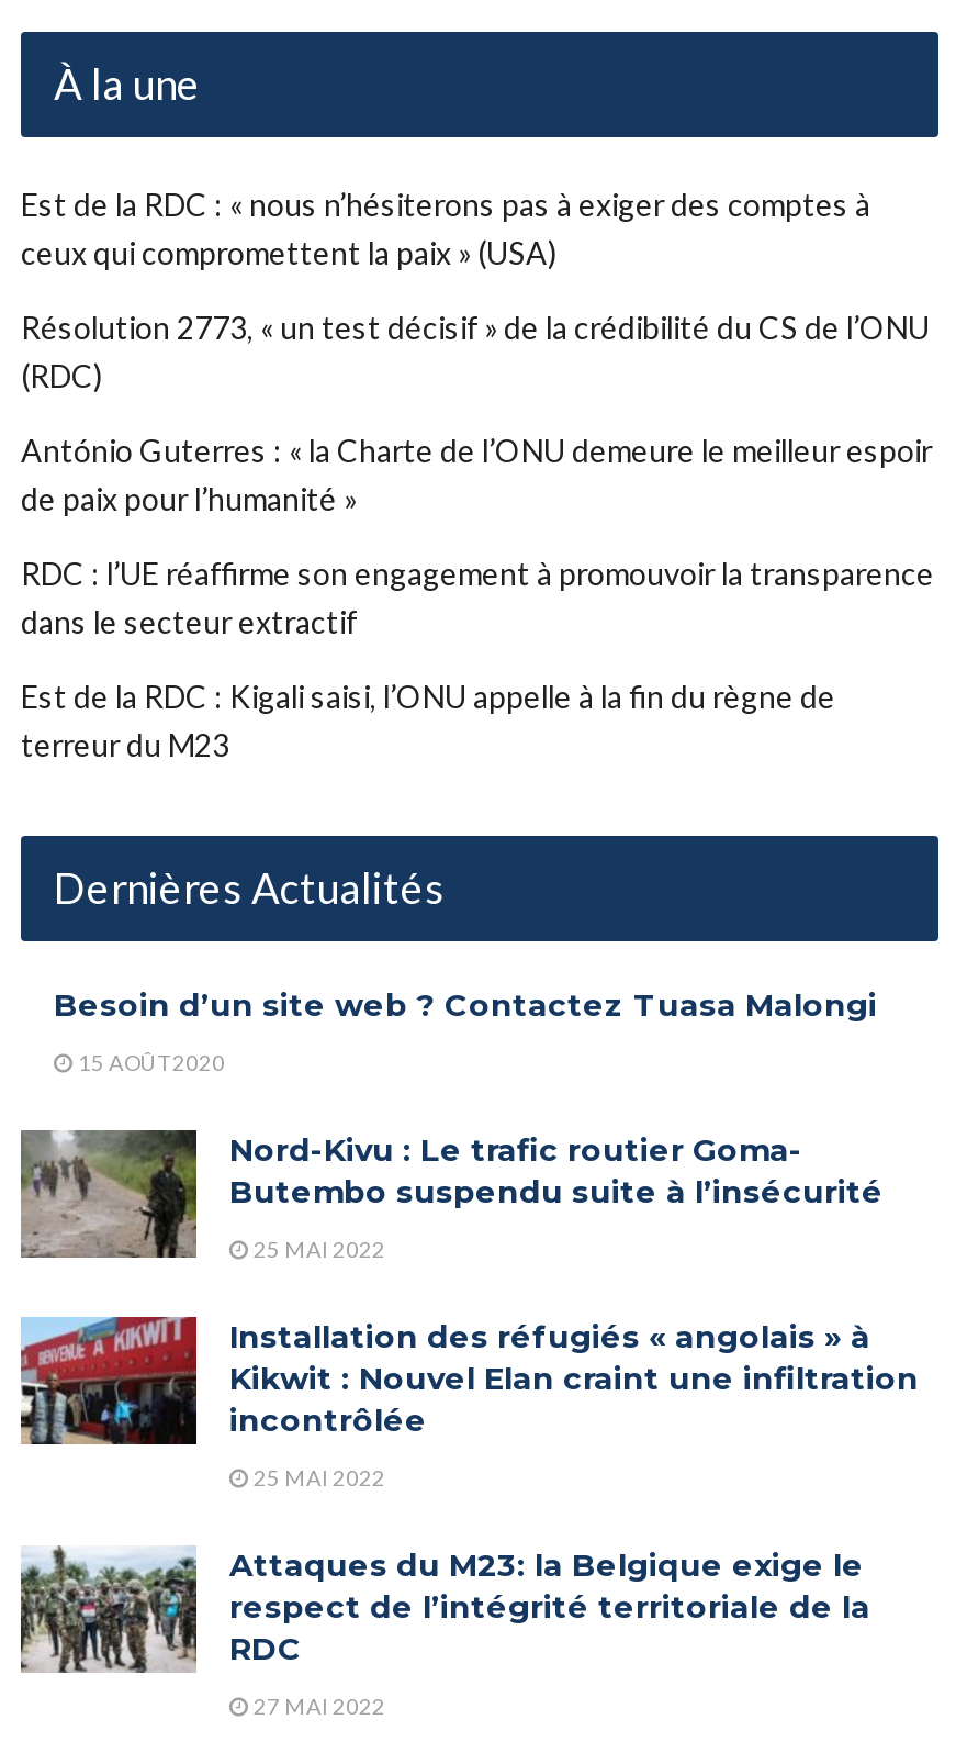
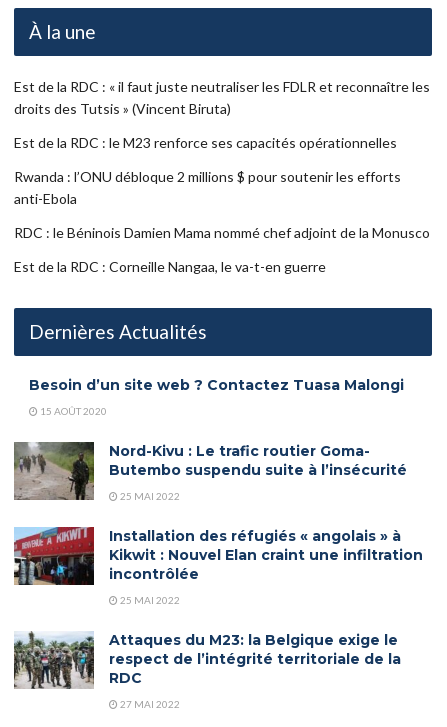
- Est de la RDC : « nous n’hésiterons pas à exiger des comptes à
- ceux qui compromettent la paix » (USA)
+ Est de la RDC : « il faut juste neutraliser les FDLR et reconnaître les
+ droits des Tutsis » (Vincent Biruta)

- Résolution 2773, « un test décisif » de la crédibilité du CS de l’ONU
- (RDC)
+ Est de la RDC : le M23 renforce ses capacités opérationnelles

- António Guterres : « la Charte de l’ONU demeure le meilleur espoir
- de paix pour l’humanité »
+ Rwanda : l’ONU débloque 2 millions $ pour soutenir les efforts
+ anti-Ebola

- RDC : l’UE réaffirme son engagement à promouvoir la transparence
- dans le secteur extractif
+ RDC : le Béninois Damien Mama nommé chef adjoint de la Monusco

- Est de la RDC : Kigali saisi, l’ONU appelle à la fin du règne de
- terreur du M23
+ Est de la RDC : Corneille Nangaa, le va-t-en guerre
